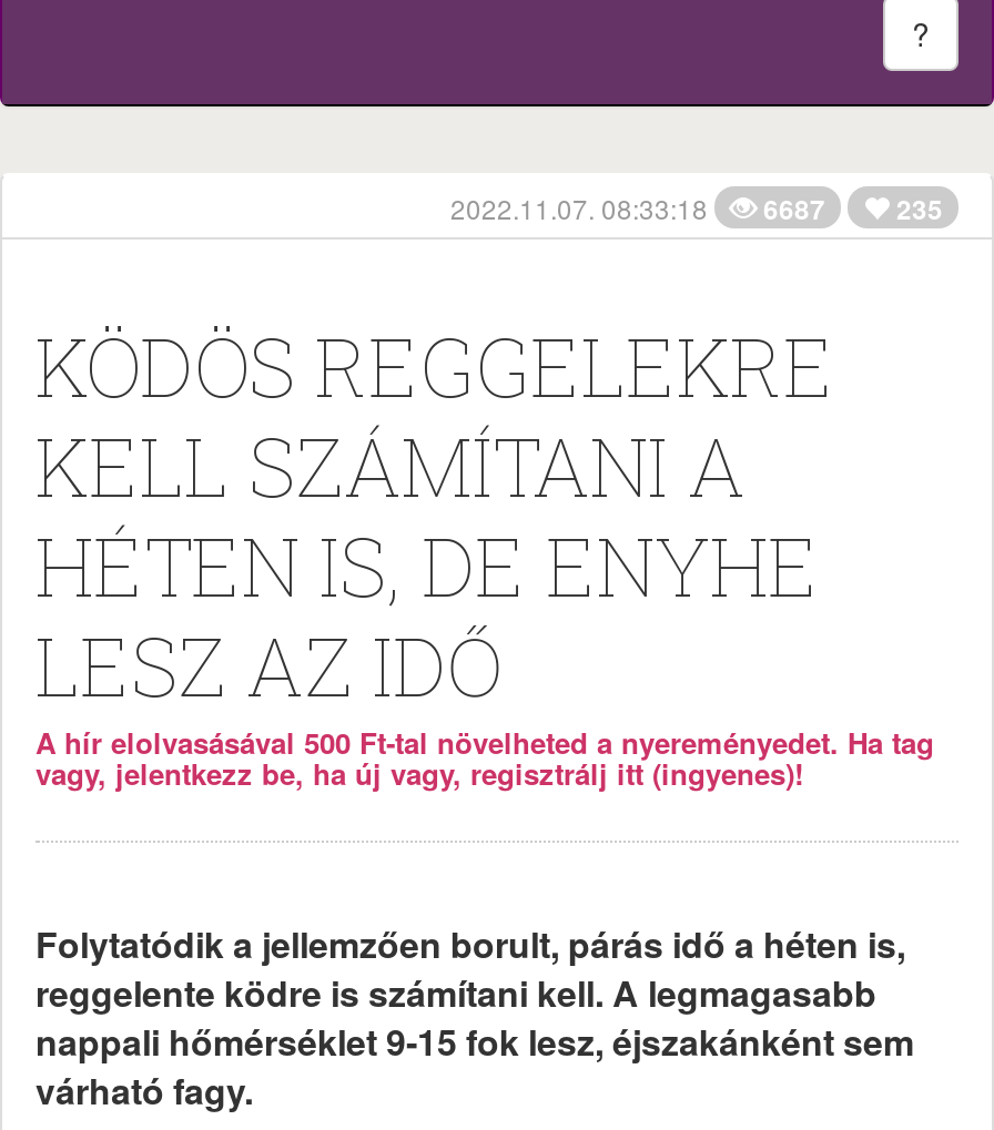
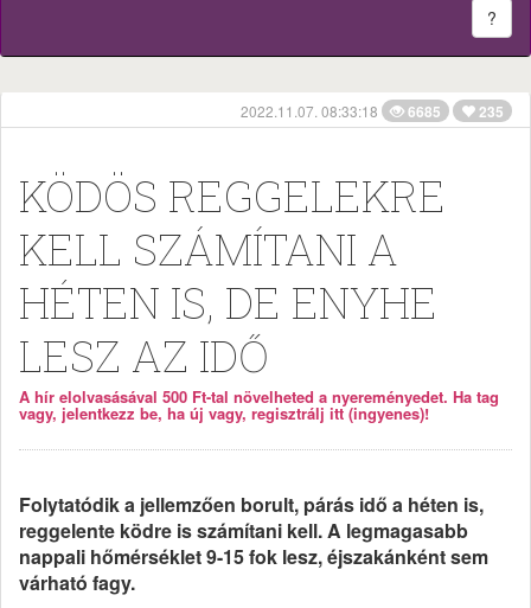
- 2022.11.07. 08:33:18 6687 235
+ 2022.11.07. 08:33:18 6685 235
